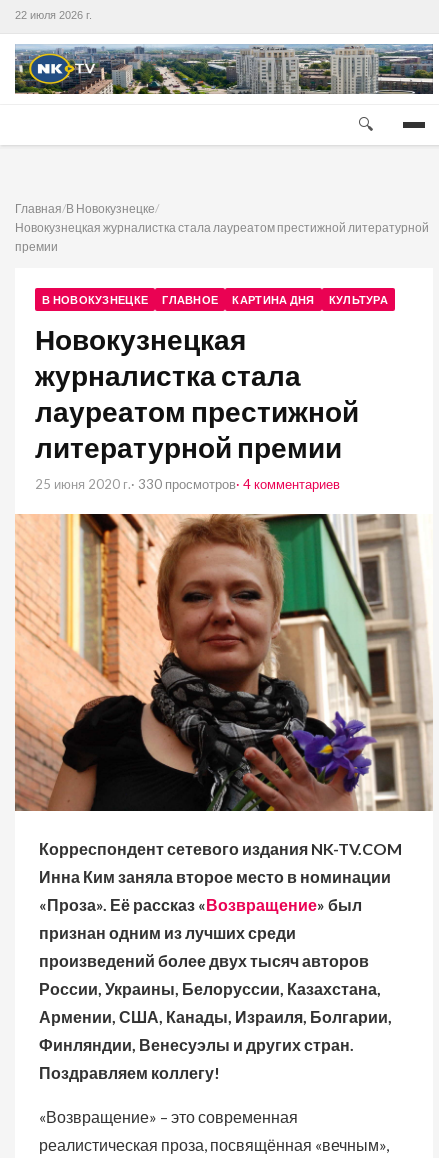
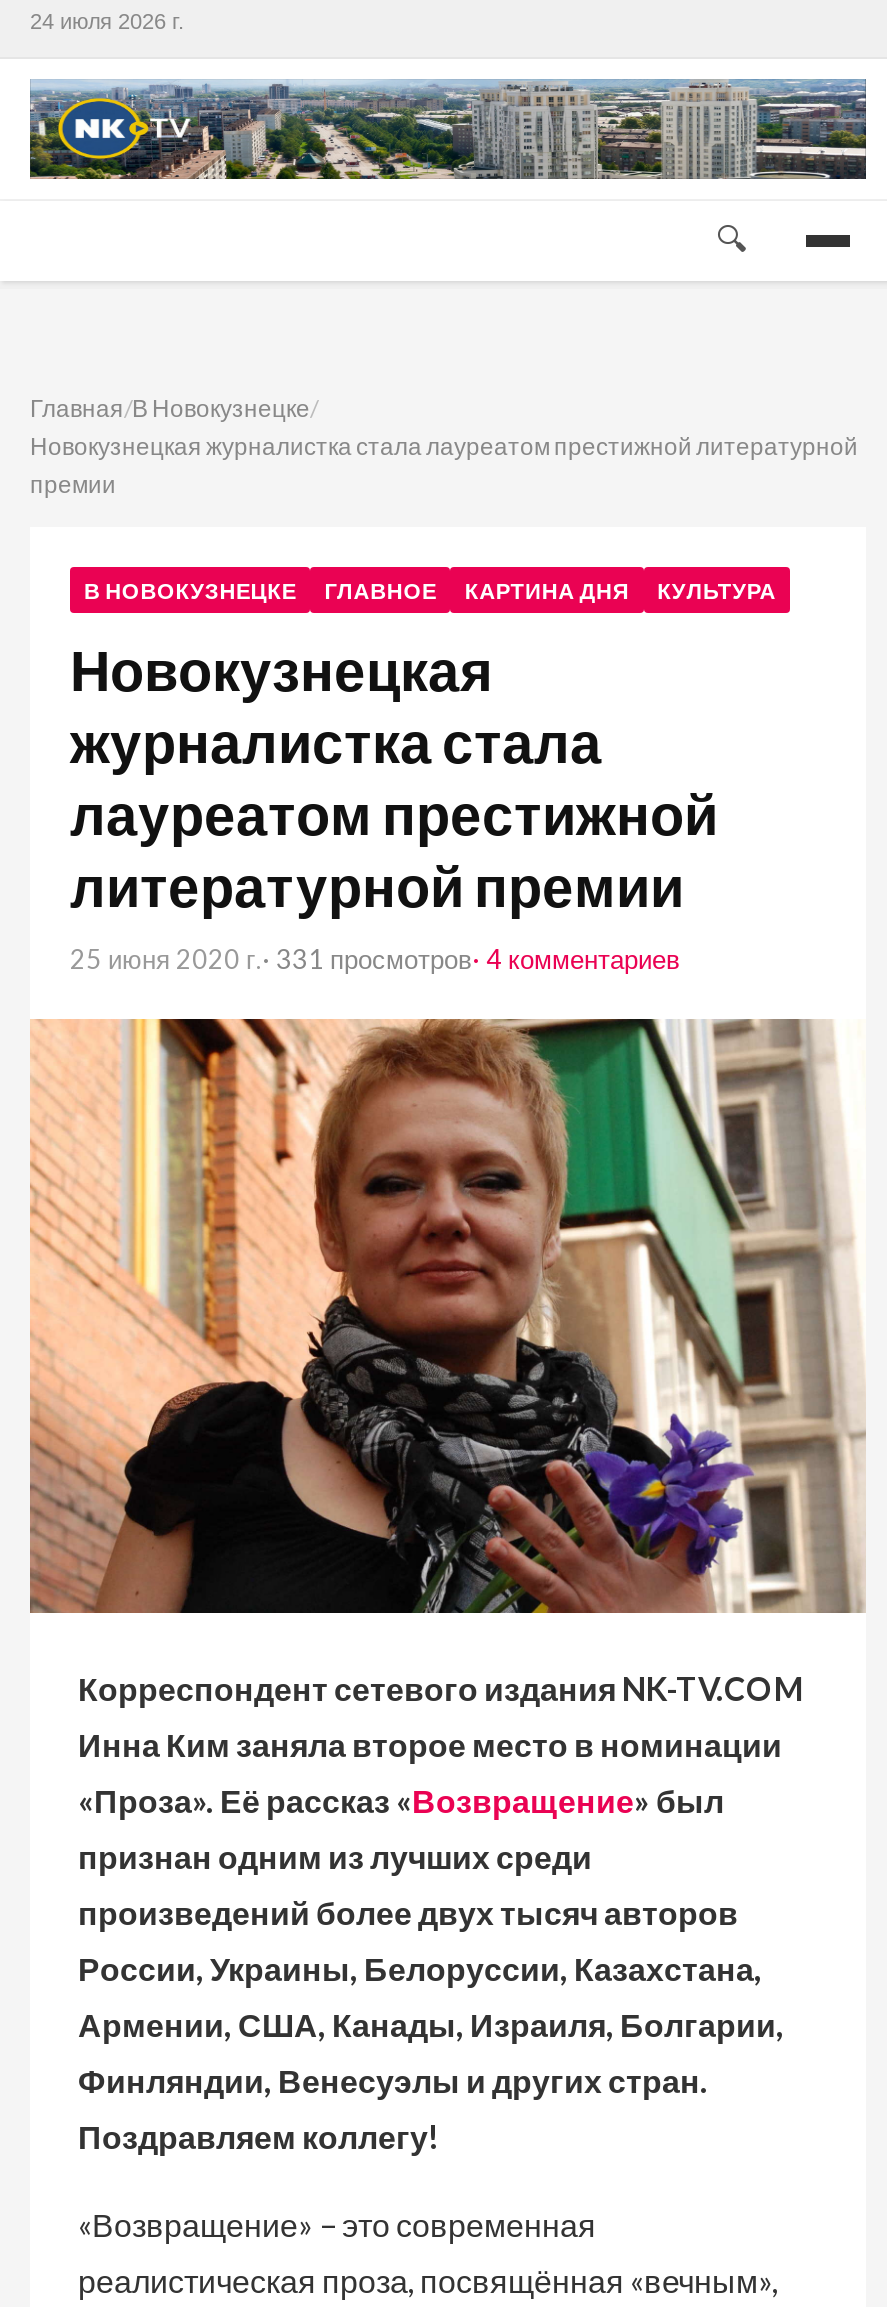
- 22 июля 2026 г.
+ 24 июля 2026 г.

- 25 июня 2020 г. · 330 просмотров · 4 комментариев
+ 25 июня 2020 г. · 331 просмотров · 4 комментариев
